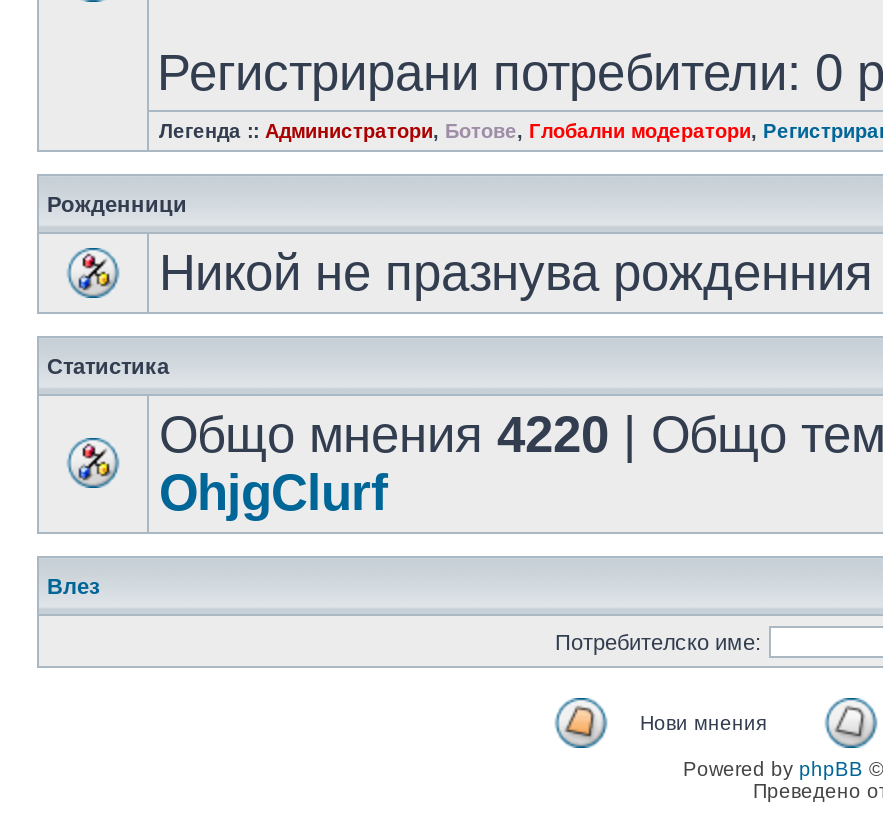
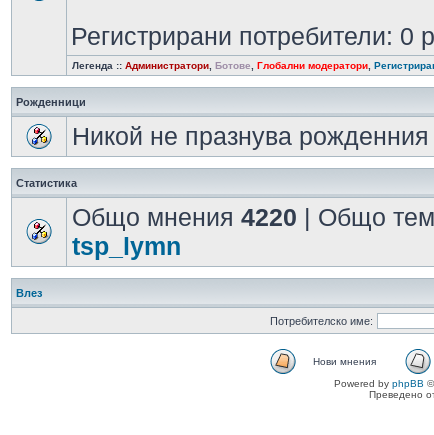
- OhjgClurf
+ tsp_lymn
